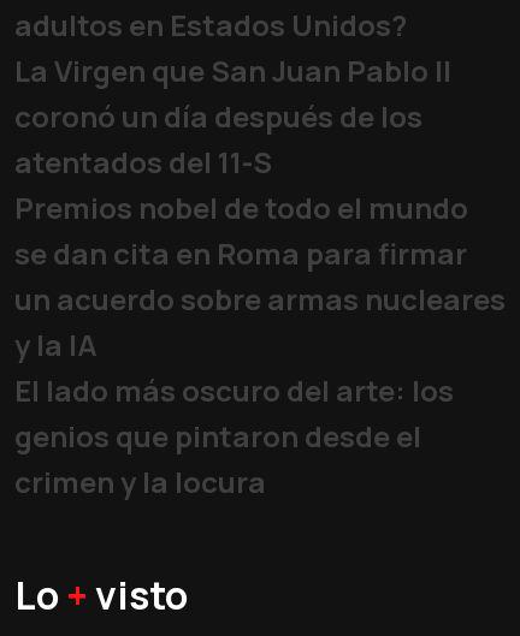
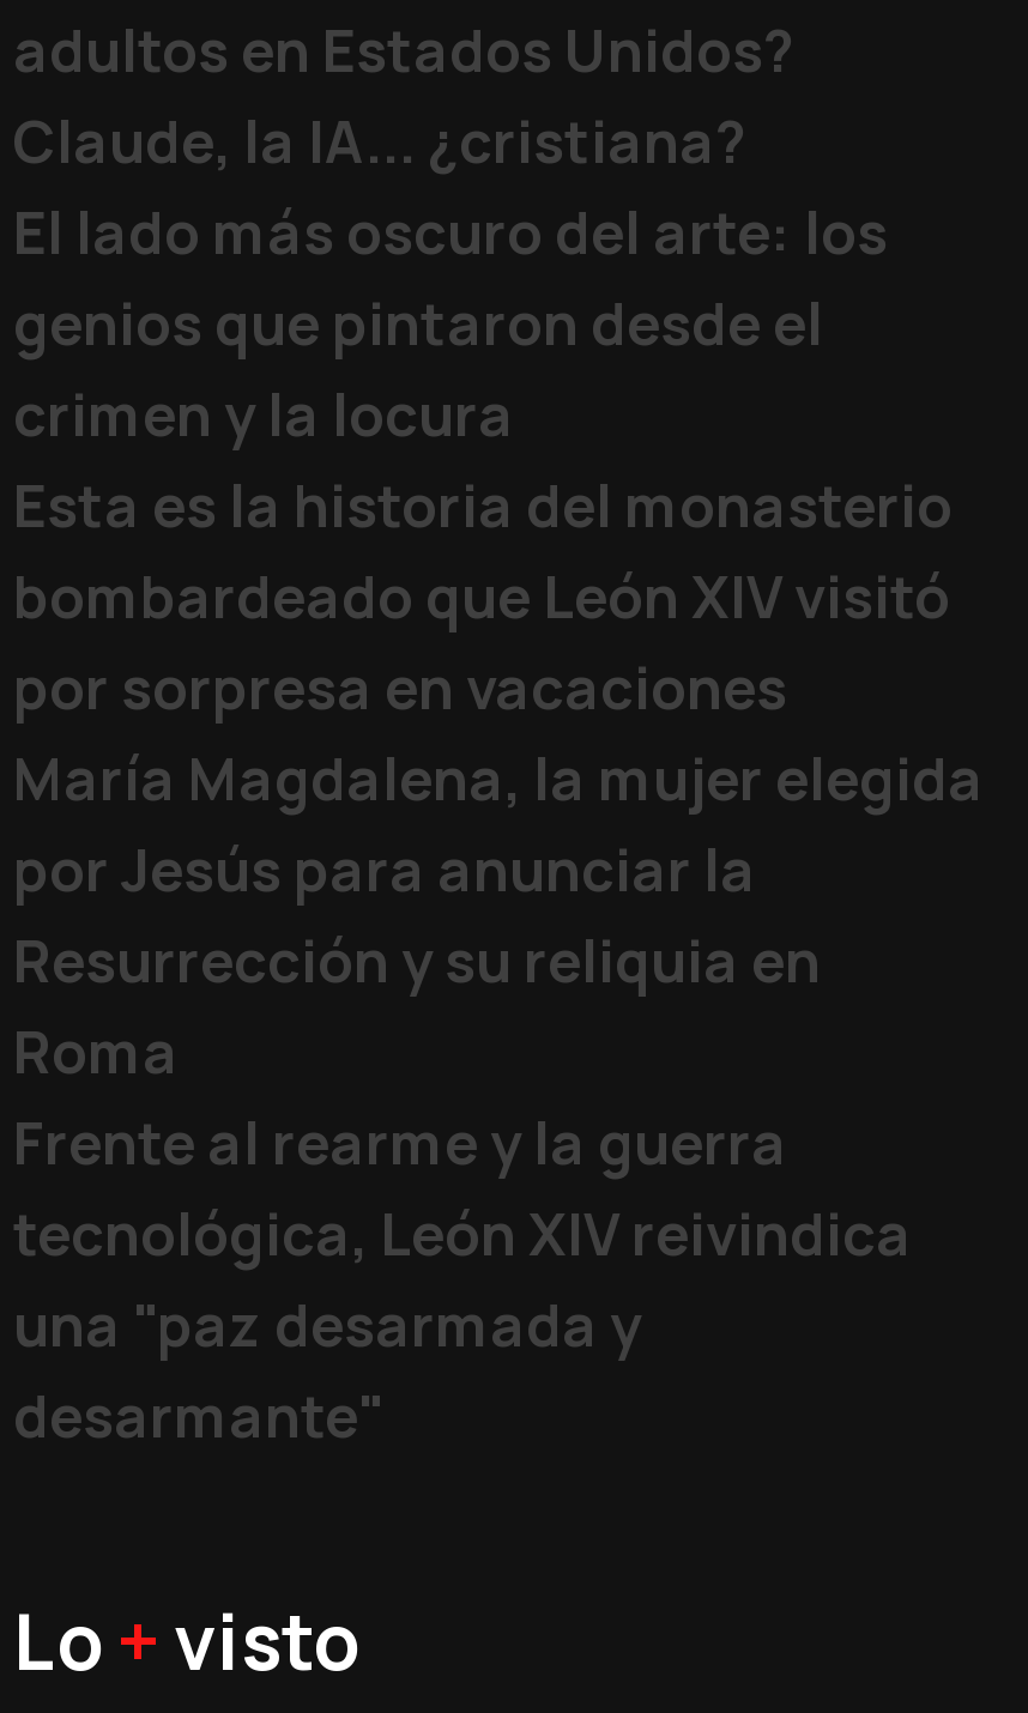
- La Virgen que San Juan Pablo II
- coronó un día después de los
- atentados del 11-S
- Premios nobel de todo el mundo
- se dan cita en Roma para firmar
- un acuerdo sobre armas nucleares
- y la IA
+ Claude, la IA... ¿cristiana?

moved up: El lado más oscuro del arte: los | genios que pintaron desde el | crimen y la locura

+ Esta es la historia del monasterio
+ bombardeado que León XIV visitó
+ por sorpresa en vacaciones
+ María Magdalena, la mujer elegida
+ por Jesús para anunciar la
+ Resurrección y su reliquia en
+ Roma
+ Frente al rearme y la guerra
+ tecnológica, León XIV reivindica
+ una "paz desarmada y
+ desarmante"
